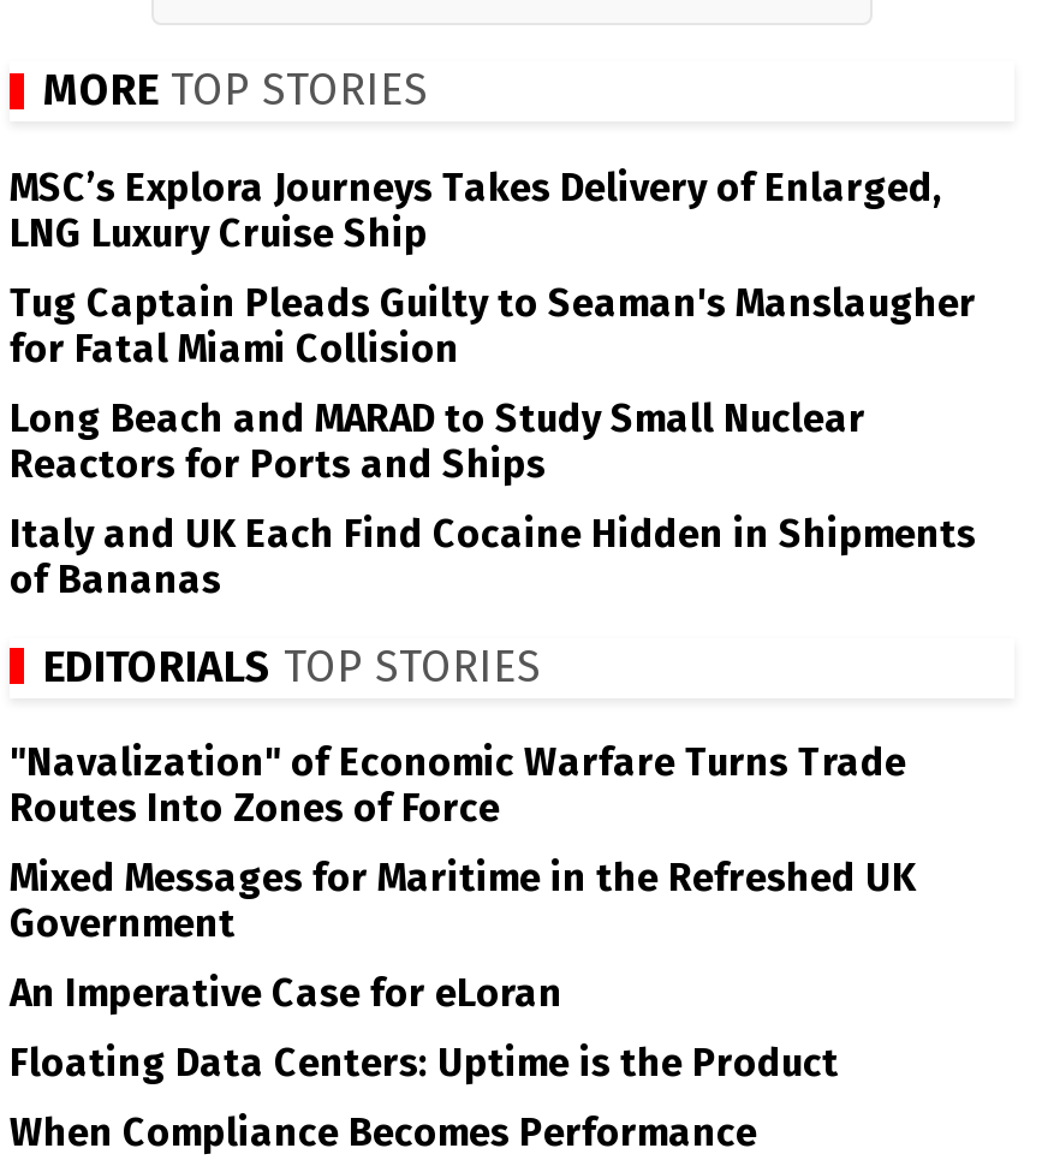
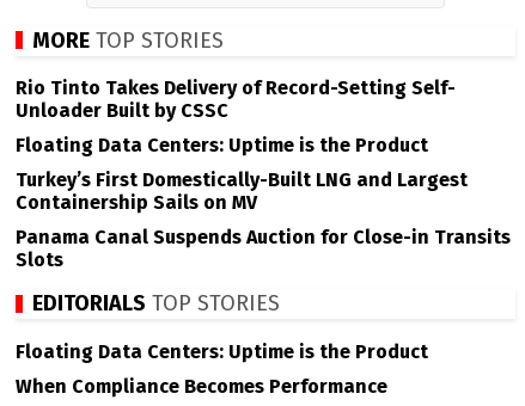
- MSC’s Explora Journeys Takes Delivery of Enlarged,
- LNG Luxury Cruise Ship
+ Rio Tinto Takes Delivery of Record-Setting Self-
+ Unloader Built by CSSC

- Tug Captain Pleads Guilty to Seaman's Manslaugher
- for Fatal Miami Collision
+ Floating Data Centers: Uptime is the Product

- Long Beach and MARAD to Study Small Nuclear
- Reactors for Ports and Ships
+ Turkey’s First Domestically-Built LNG and Largest
+ Containership Sails on MV

- Italy and UK Each Find Cocaine Hidden in Shipments
- of Bananas
+ Panama Canal Suspends Auction for Close-in Transits
+ Slots

- "Navalization" of Economic Warfare Turns Trade
- Routes Into Zones of Force
- Mixed Messages for Maritime in the Refreshed UK
- Government
- An Imperative Case for eLoran
